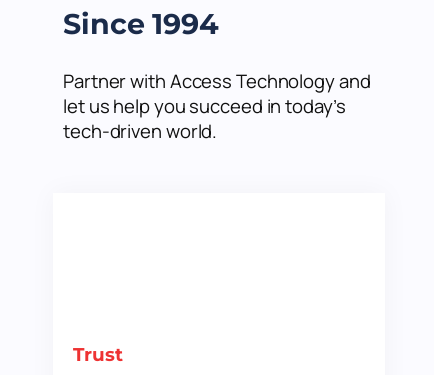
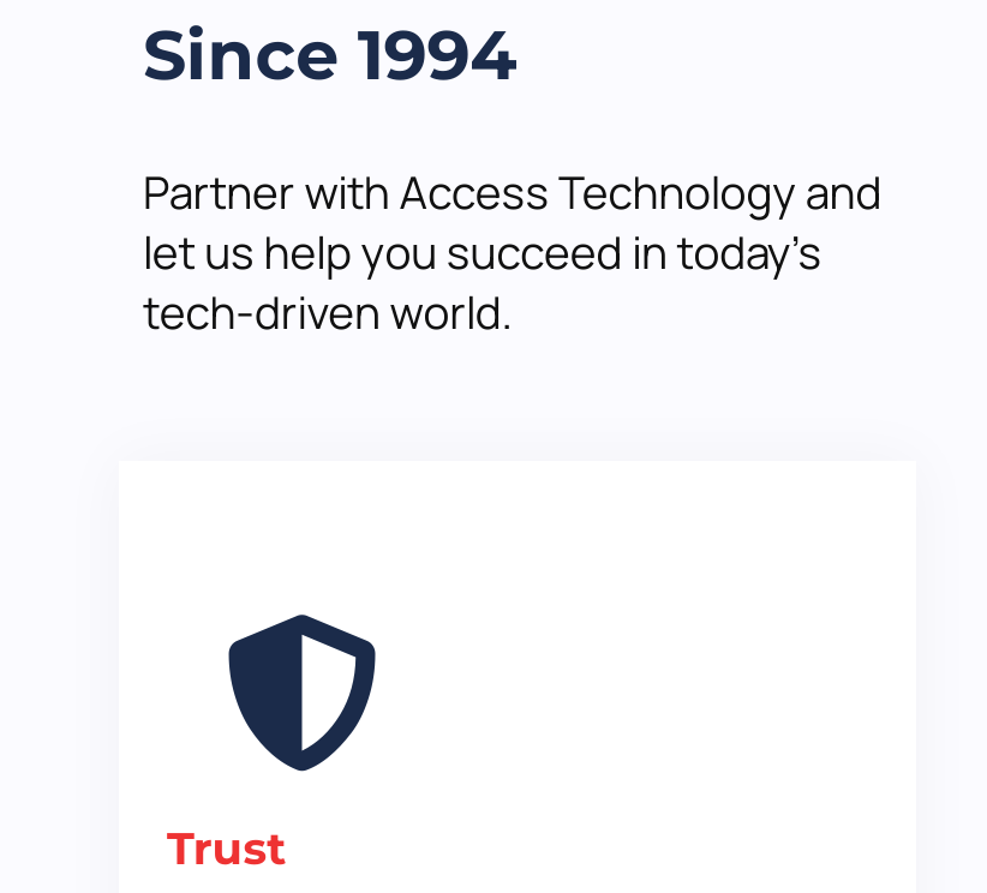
+ [image]
